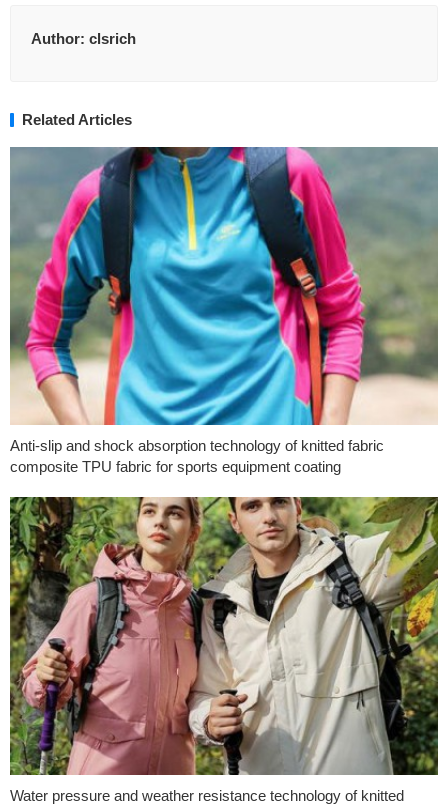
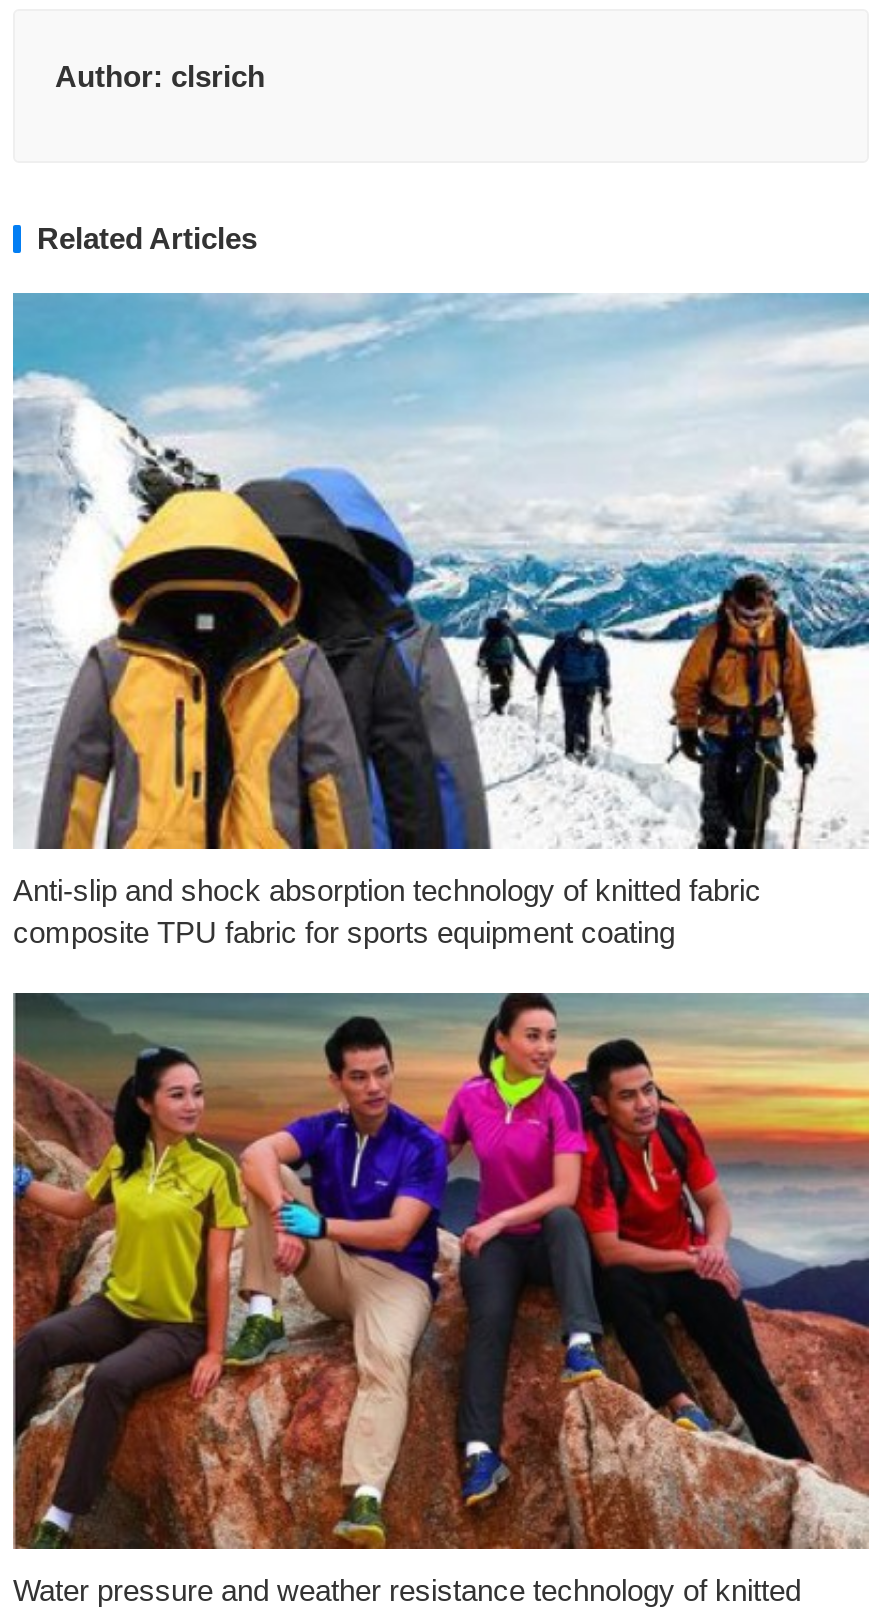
- [image]
+ [image]

- [image]
+ [image]
